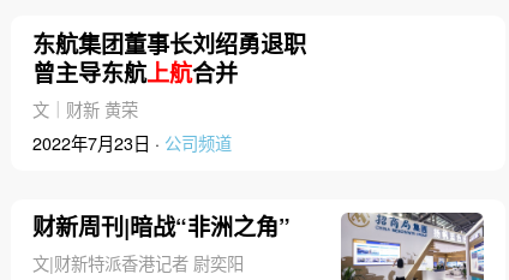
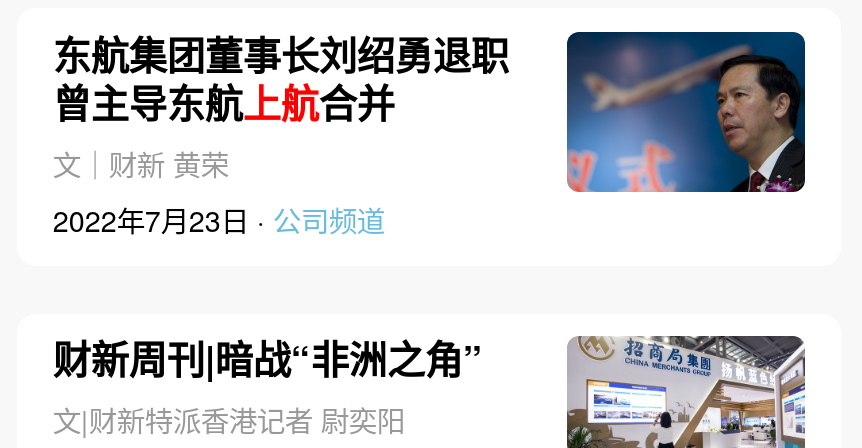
+ [image]
